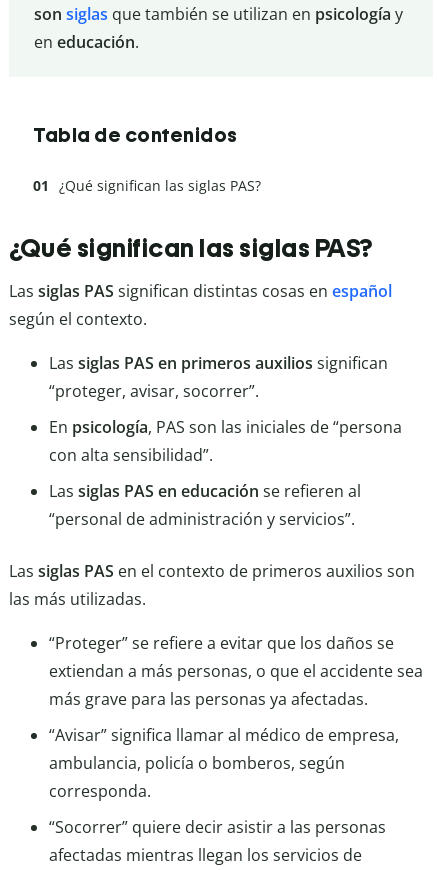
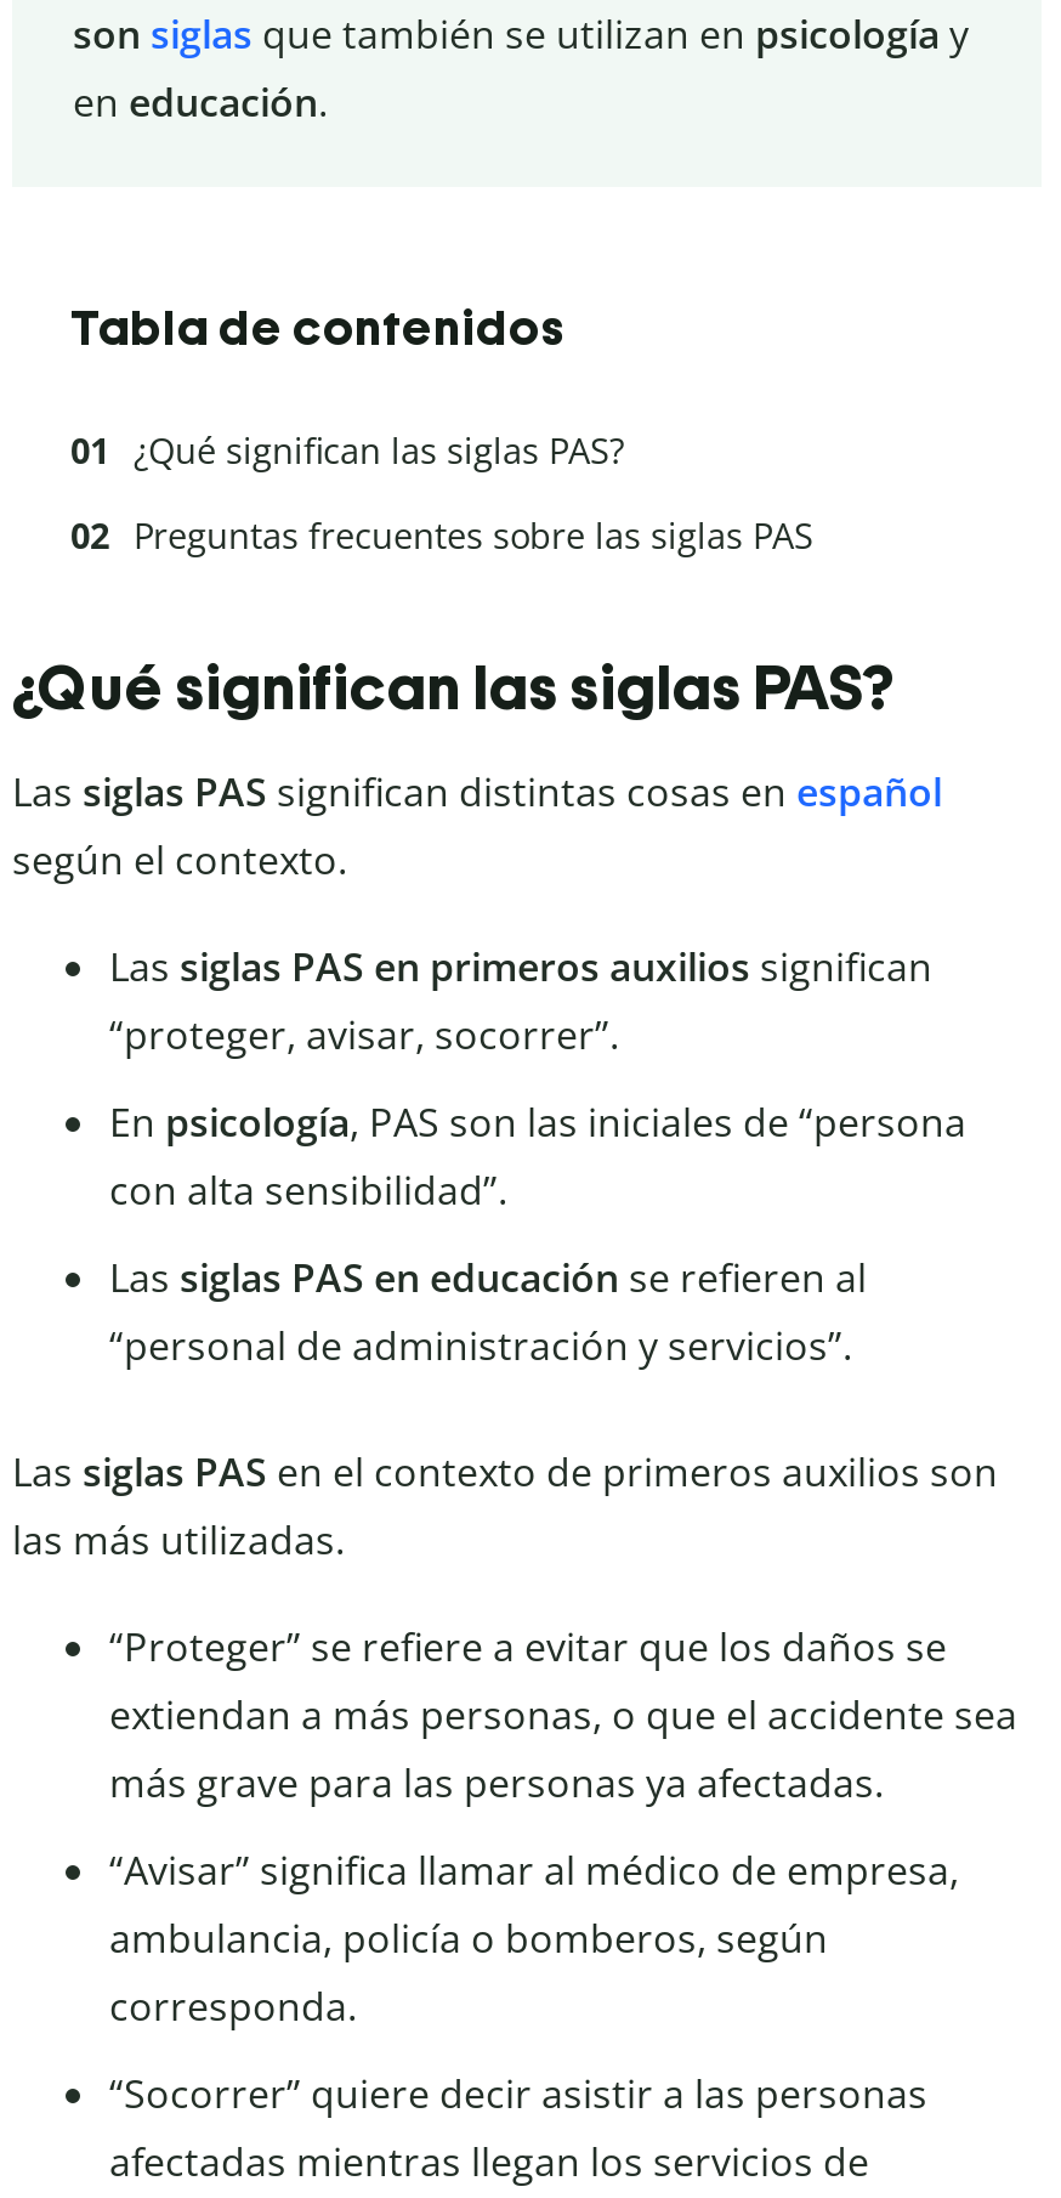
+ Preguntas frecuentes sobre las siglas PAS
